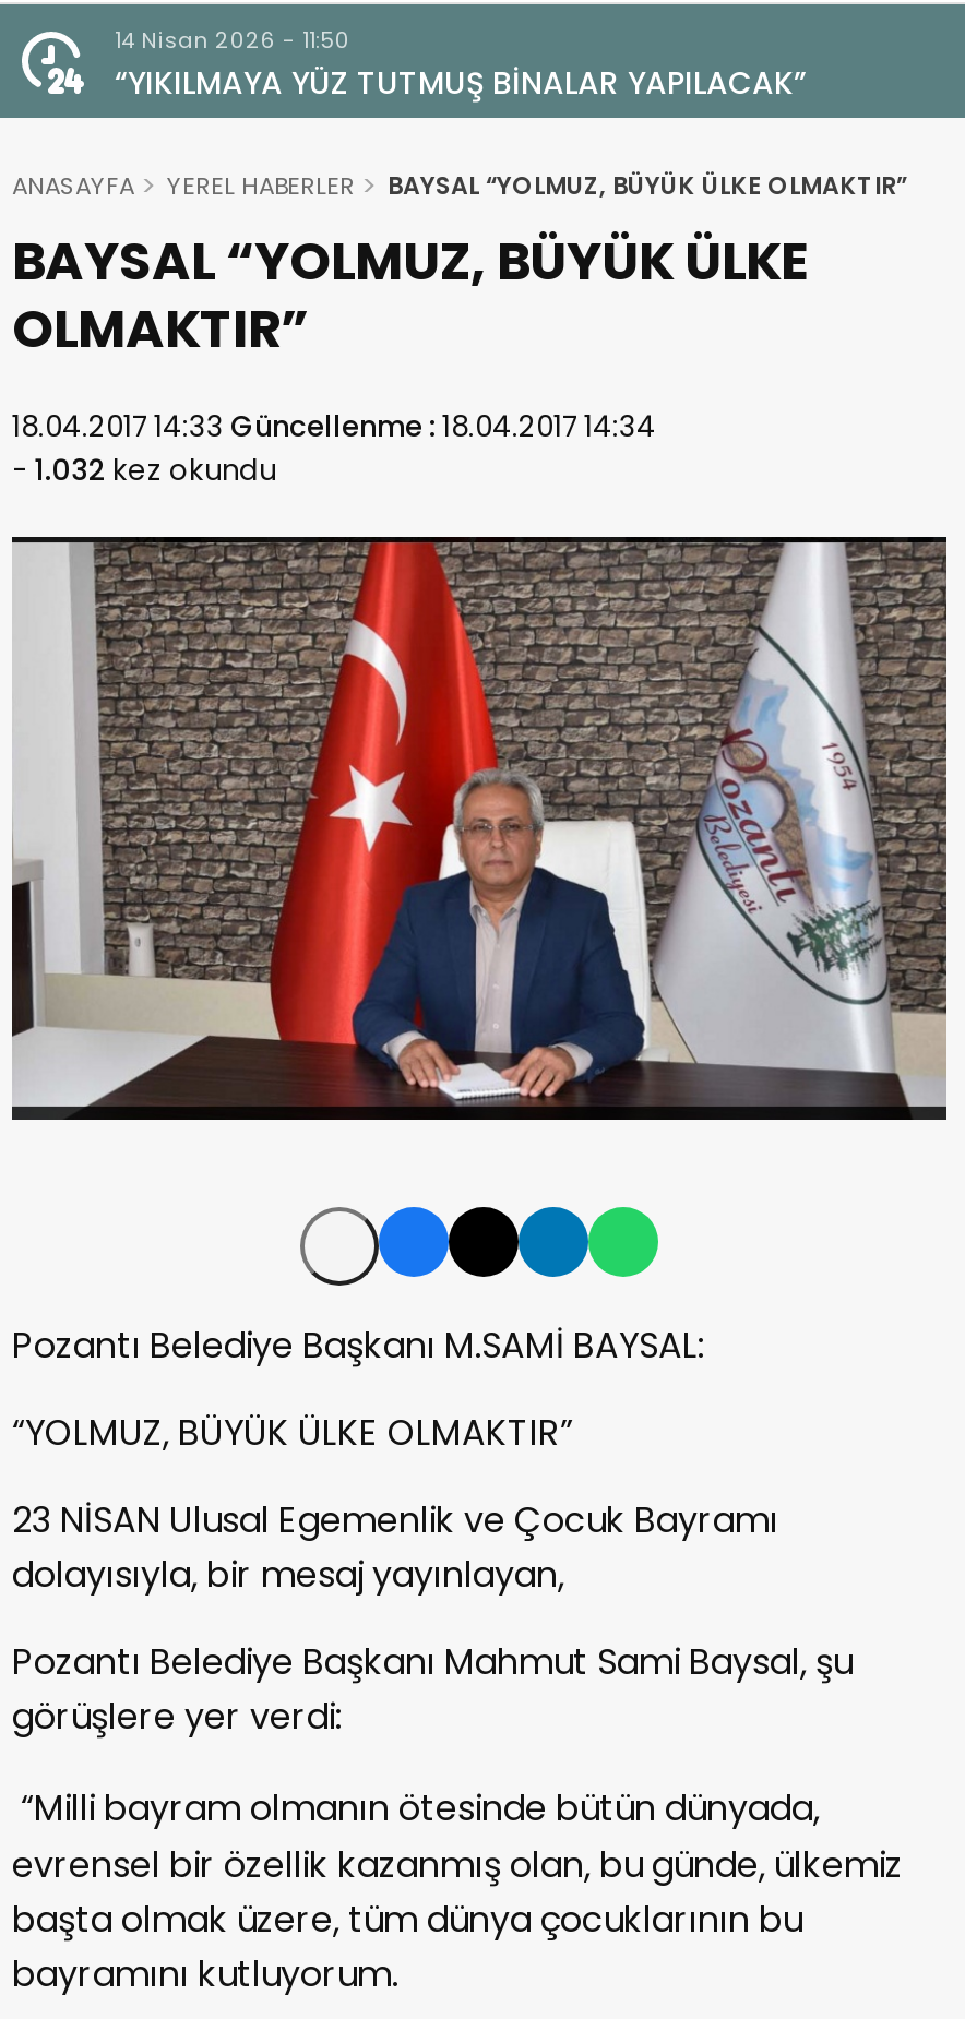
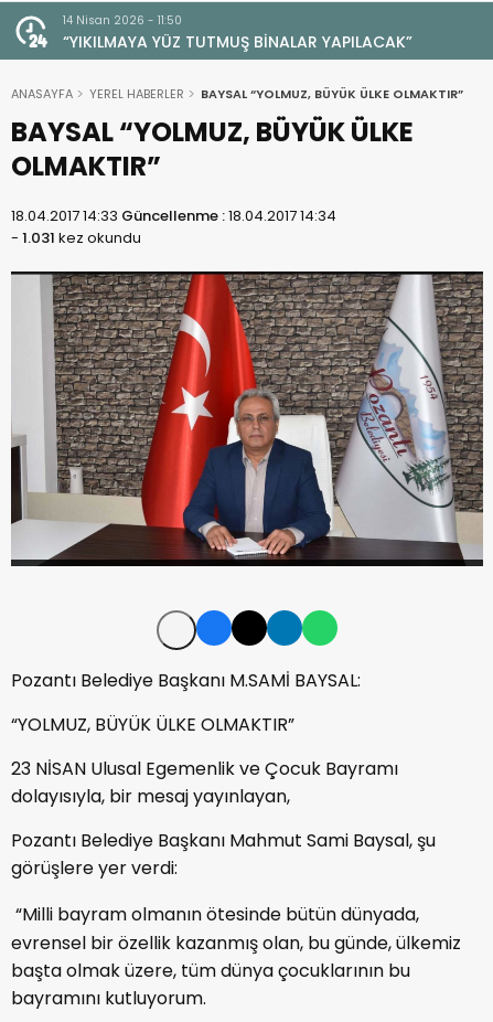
- - 1.032 kez okundu
+ - 1.031 kez okundu
